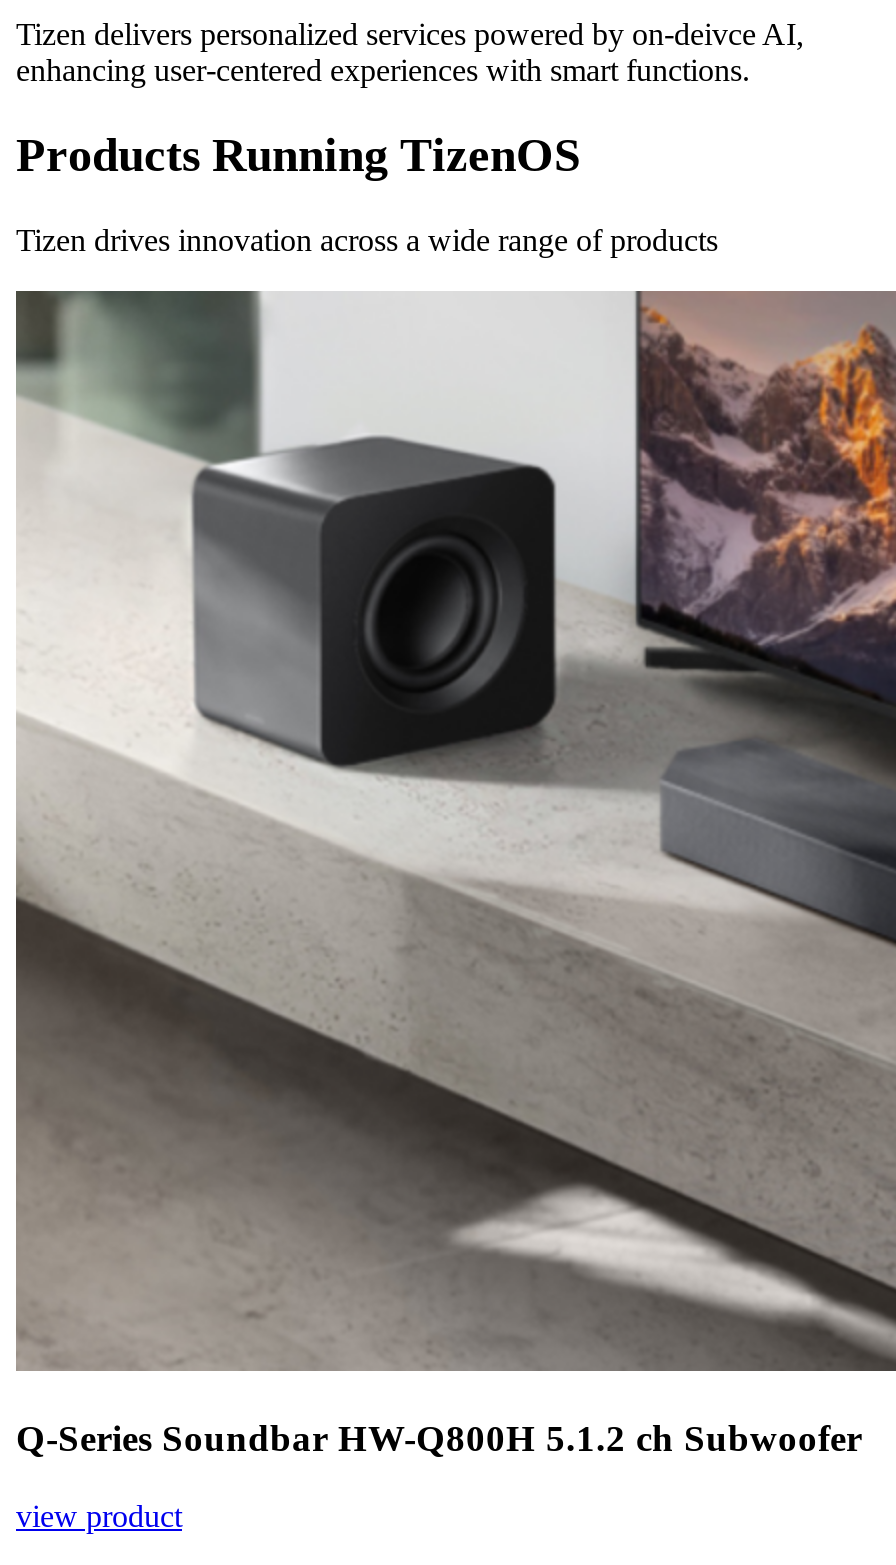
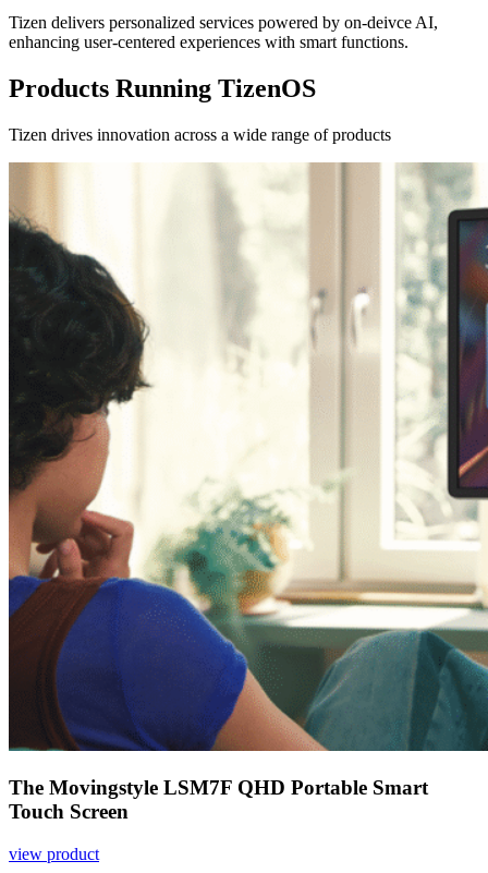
- [image]
- Q-Series Soundbar HW-Q800H 5.1.2 ch Subwoofer
+ [image]
+ The Movingstyle LSM7F QHD Portable Smart
+ Touch Screen
